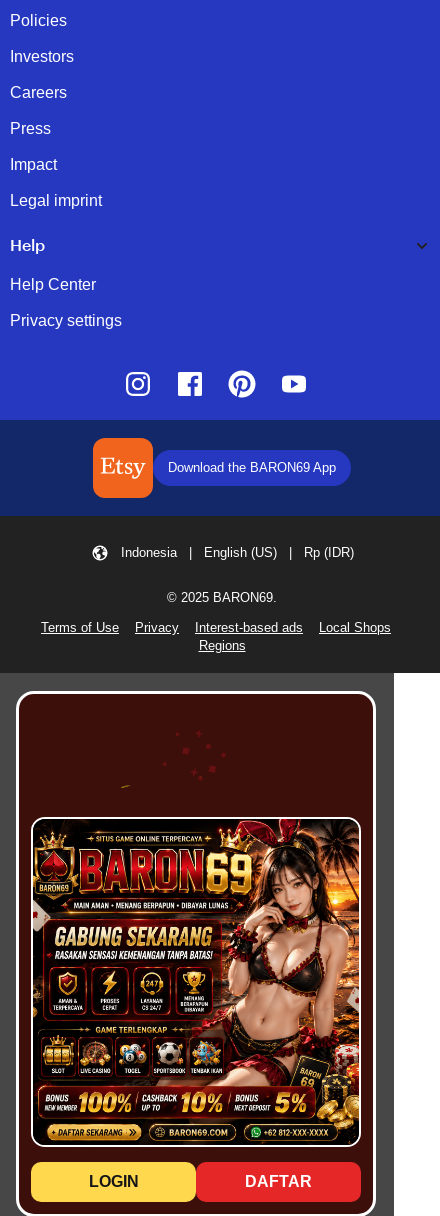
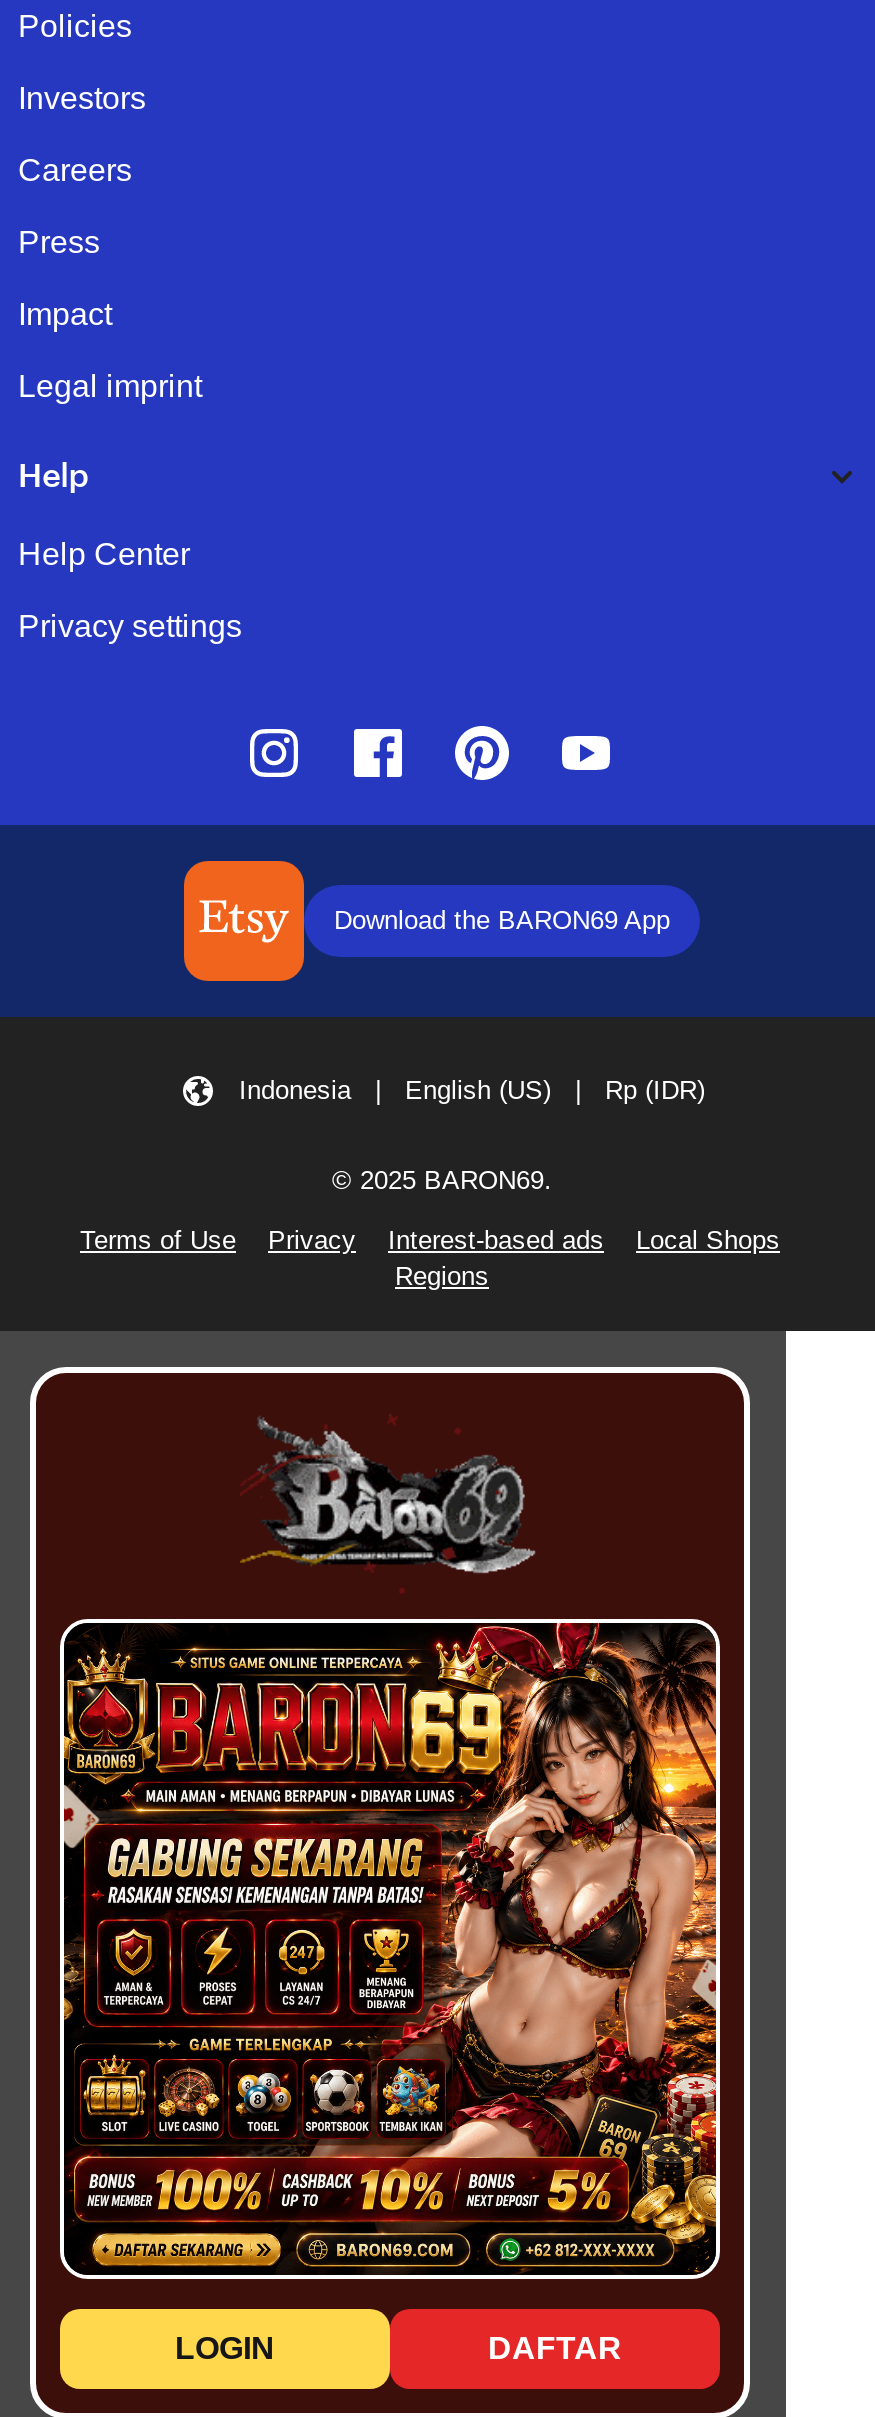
+ [image]
